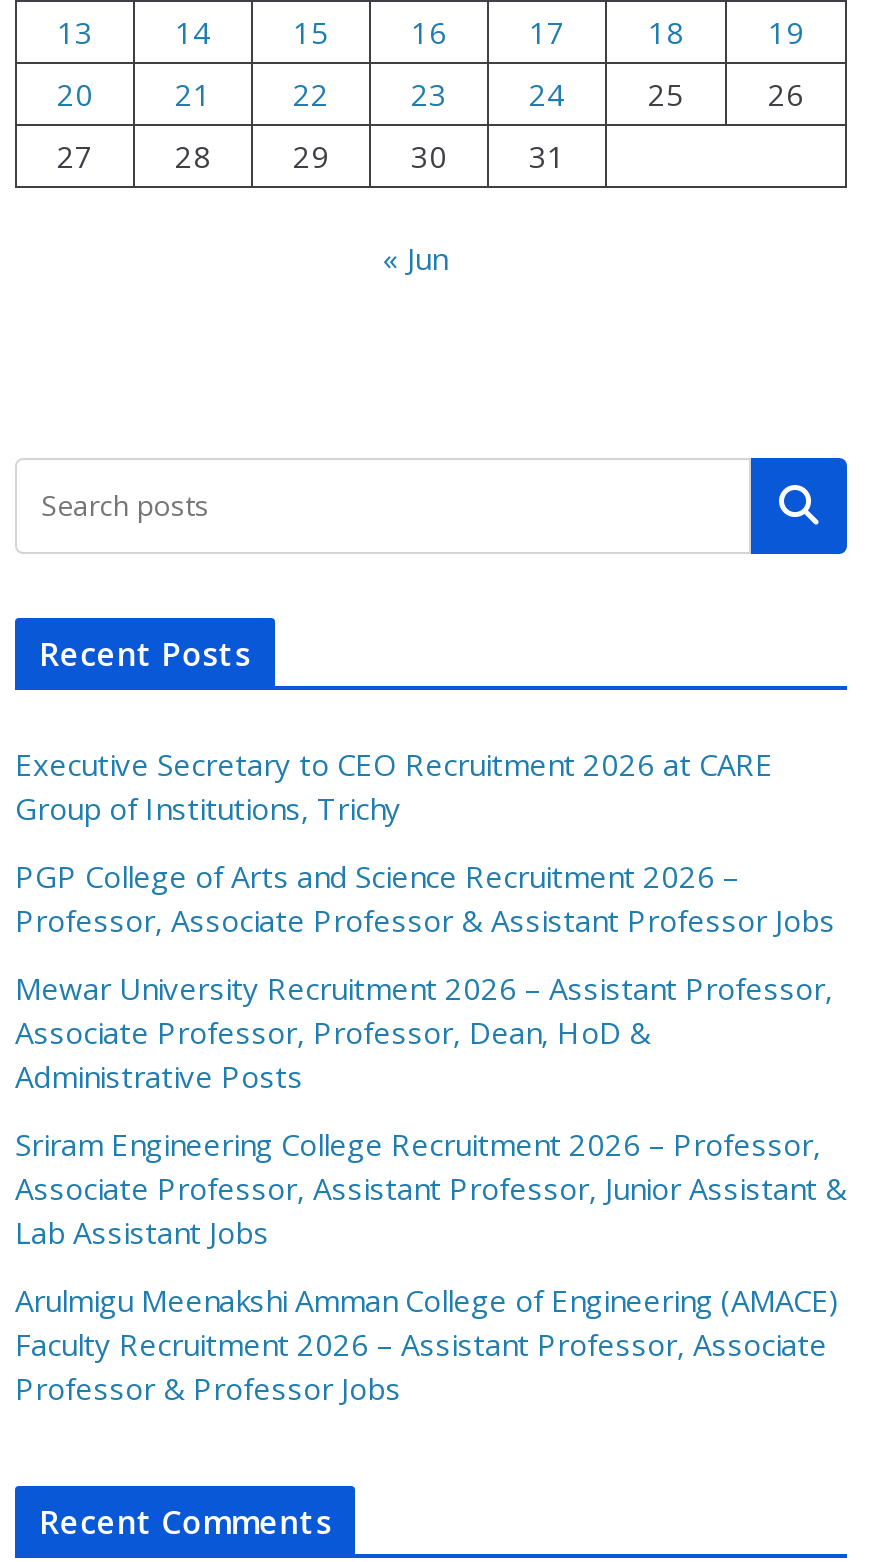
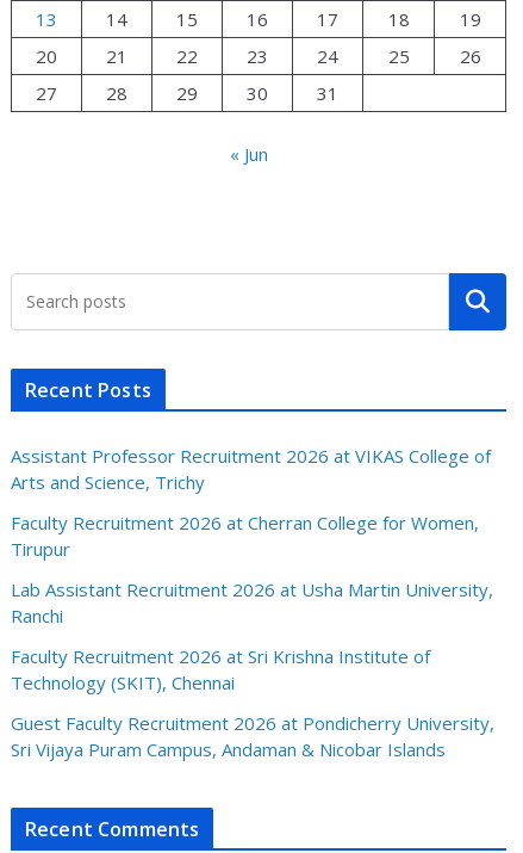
- Executive Secretary to CEO Recruitment 2026 at CARE
- Group of Institutions, Trichy
+ Assistant Professor Recruitment 2026 at VIKAS College of
+ Arts and Science, Trichy

- PGP College of Arts and Science Recruitment 2026 –
- Professor, Associate Professor & Assistant Professor Jobs
+ Faculty Recruitment 2026 at Cherran College for Women,
+ Tirupur

- Mewar University Recruitment 2026 – Assistant Professor,
- Associate Professor, Professor, Dean, HoD &
- Administrative Posts
+ Lab Assistant Recruitment 2026 at Usha Martin University,
+ Ranchi

- Sriram Engineering College Recruitment 2026 – Professor,
- Associate Professor, Assistant Professor, Junior Assistant &
- Lab Assistant Jobs
+ Faculty Recruitment 2026 at Sri Krishna Institute of
+ Technology (SKIT), Chennai

- Arulmigu Meenakshi Amman College of Engineering (AMACE)
- Faculty Recruitment 2026 – Assistant Professor, Associate
- Professor & Professor Jobs
+ Guest Faculty Recruitment 2026 at Pondicherry University,
+ Sri Vijaya Puram Campus, Andaman & Nicobar Islands
